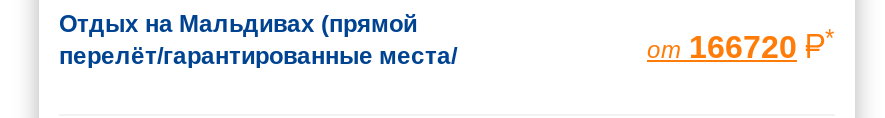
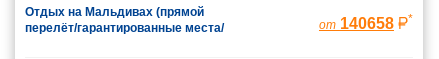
- от 166720
+ от 140658
